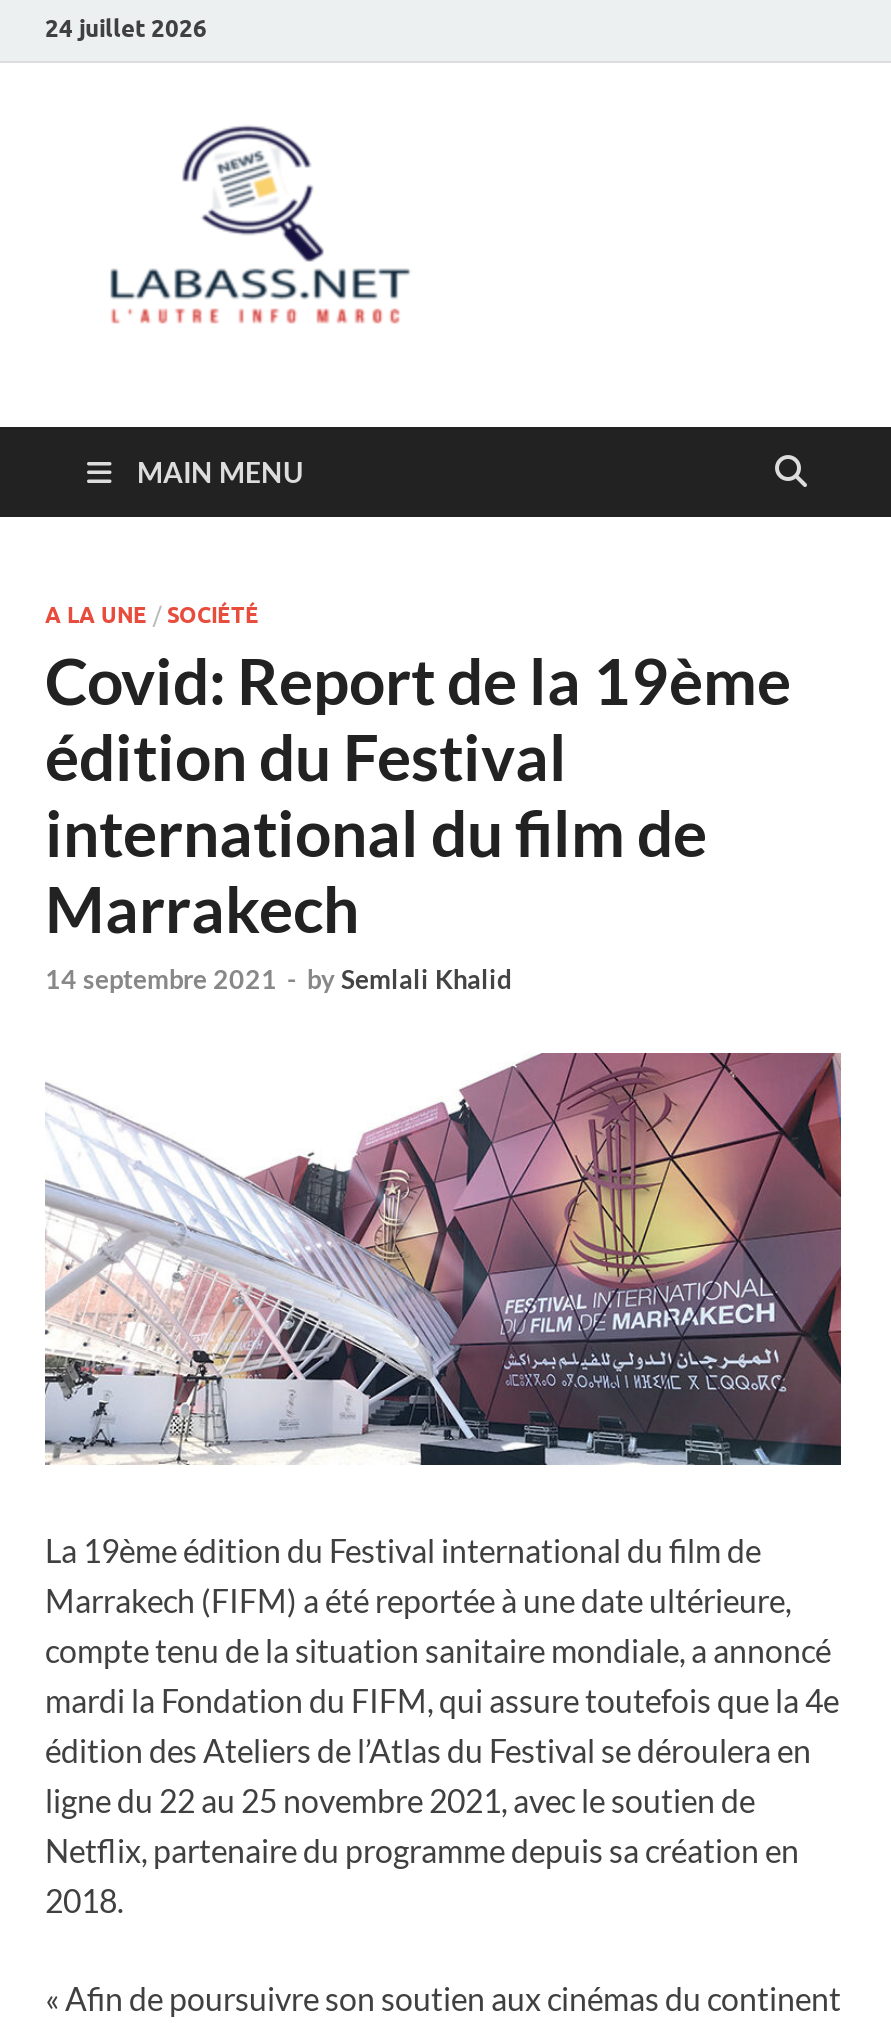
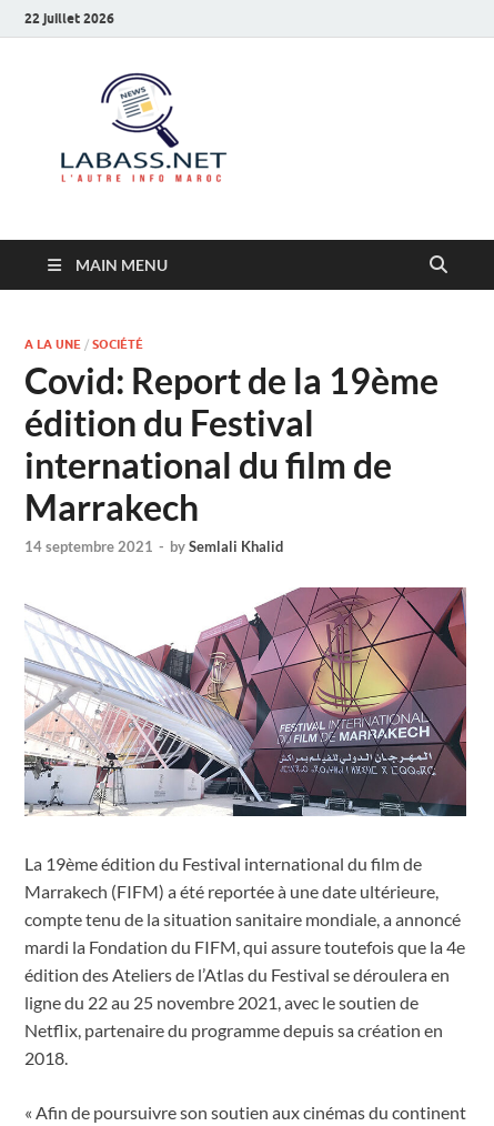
- 24 juillet 2026
+ 22 juillet 2026
